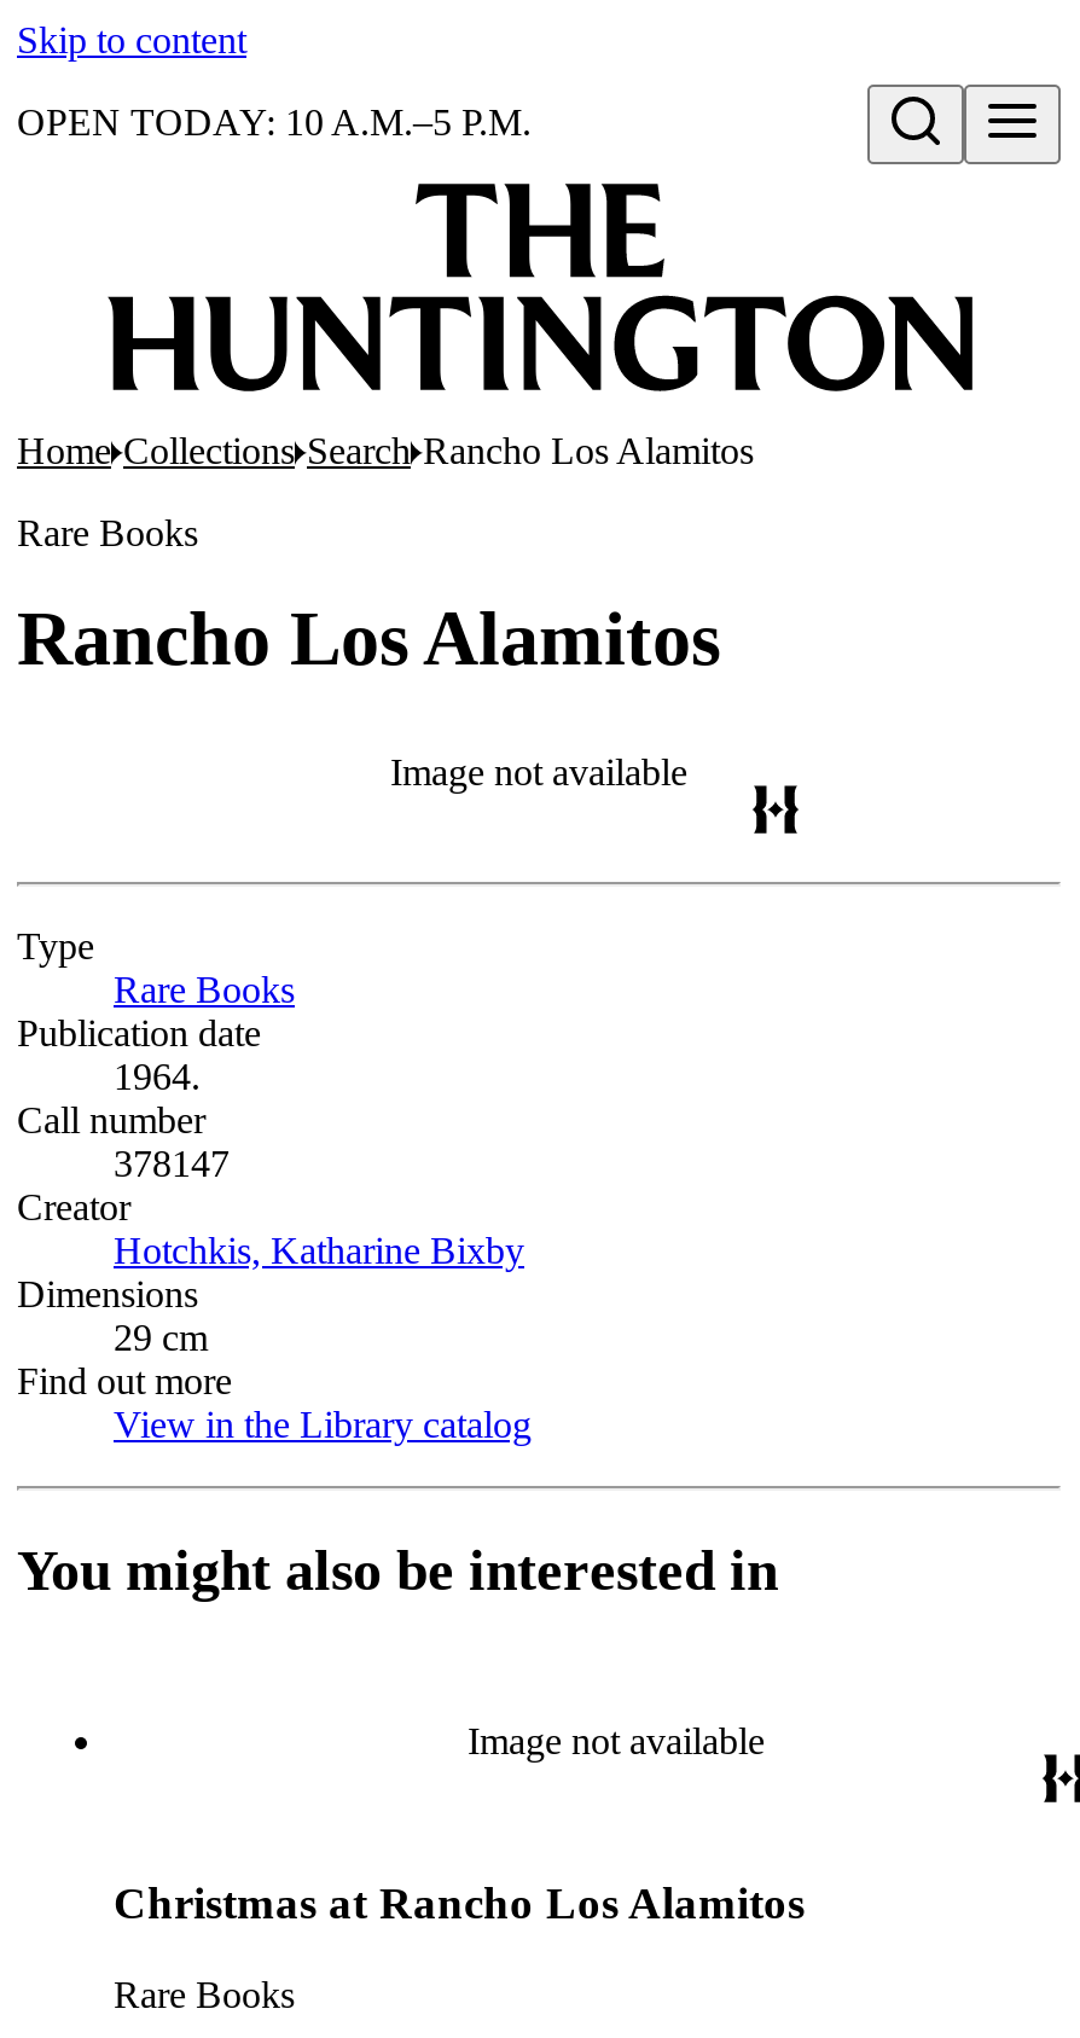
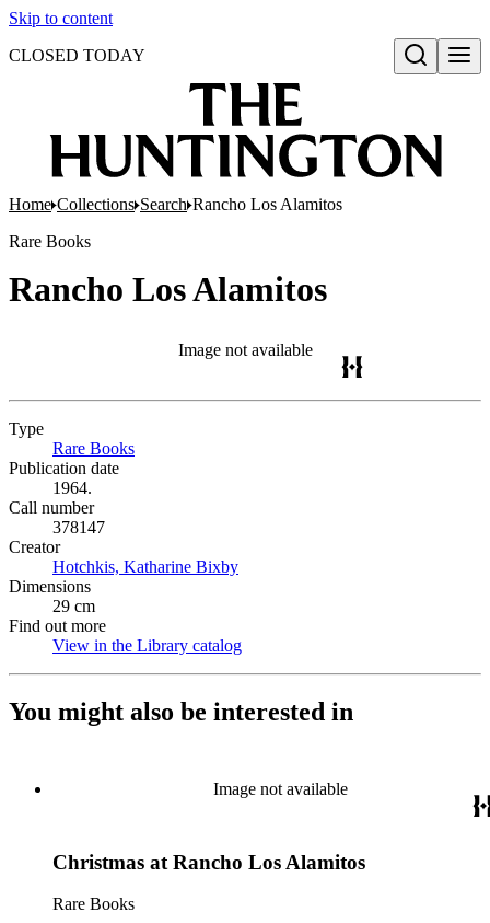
- OPEN TODAY: 10 A.M.–5 P.M.
+ CLOSED TODAY
